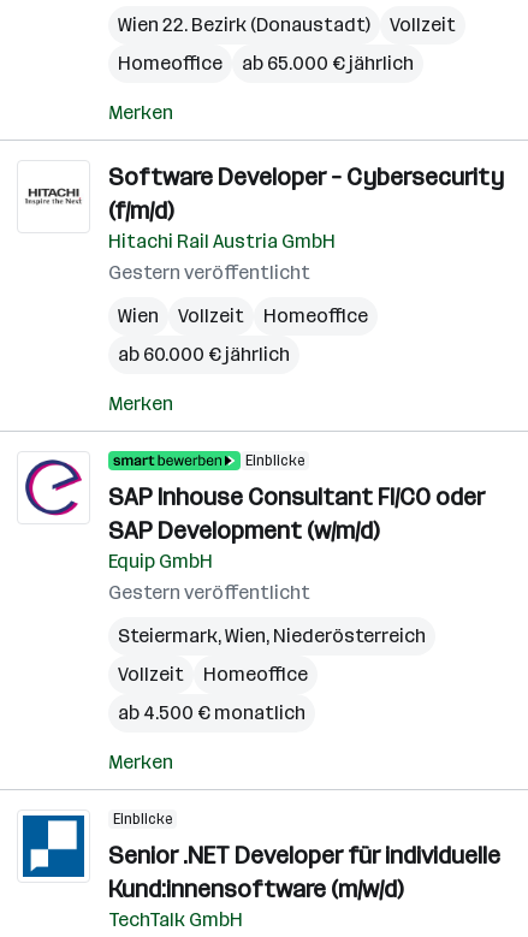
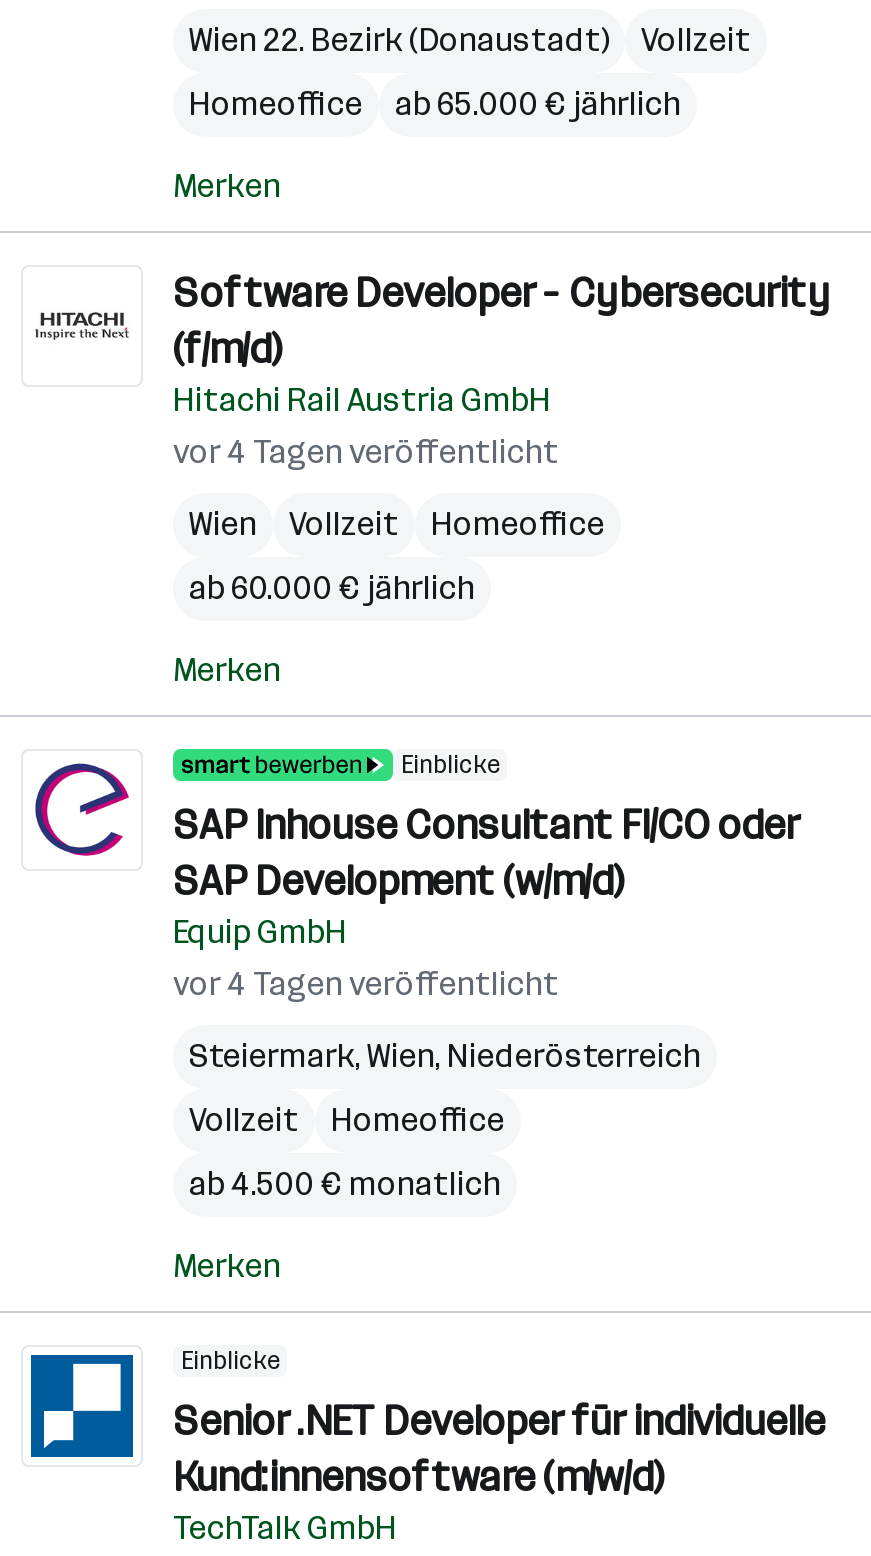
- Gestern veröffentlicht
+ vor 4 Tagen veröffentlicht

- Gestern veröffentlicht
+ vor 4 Tagen veröffentlicht
